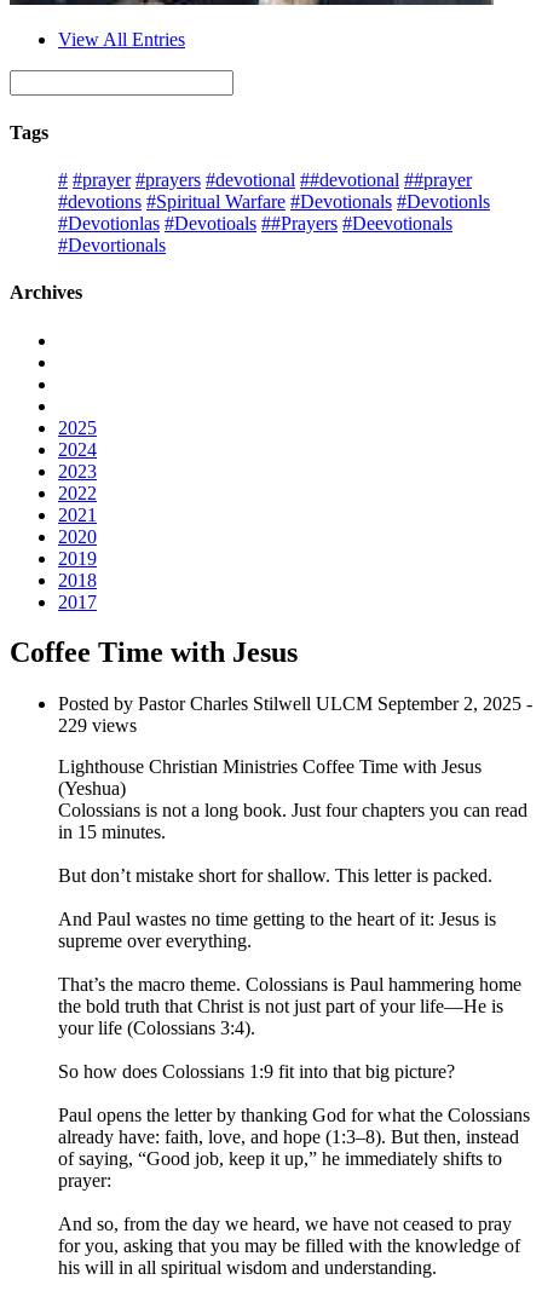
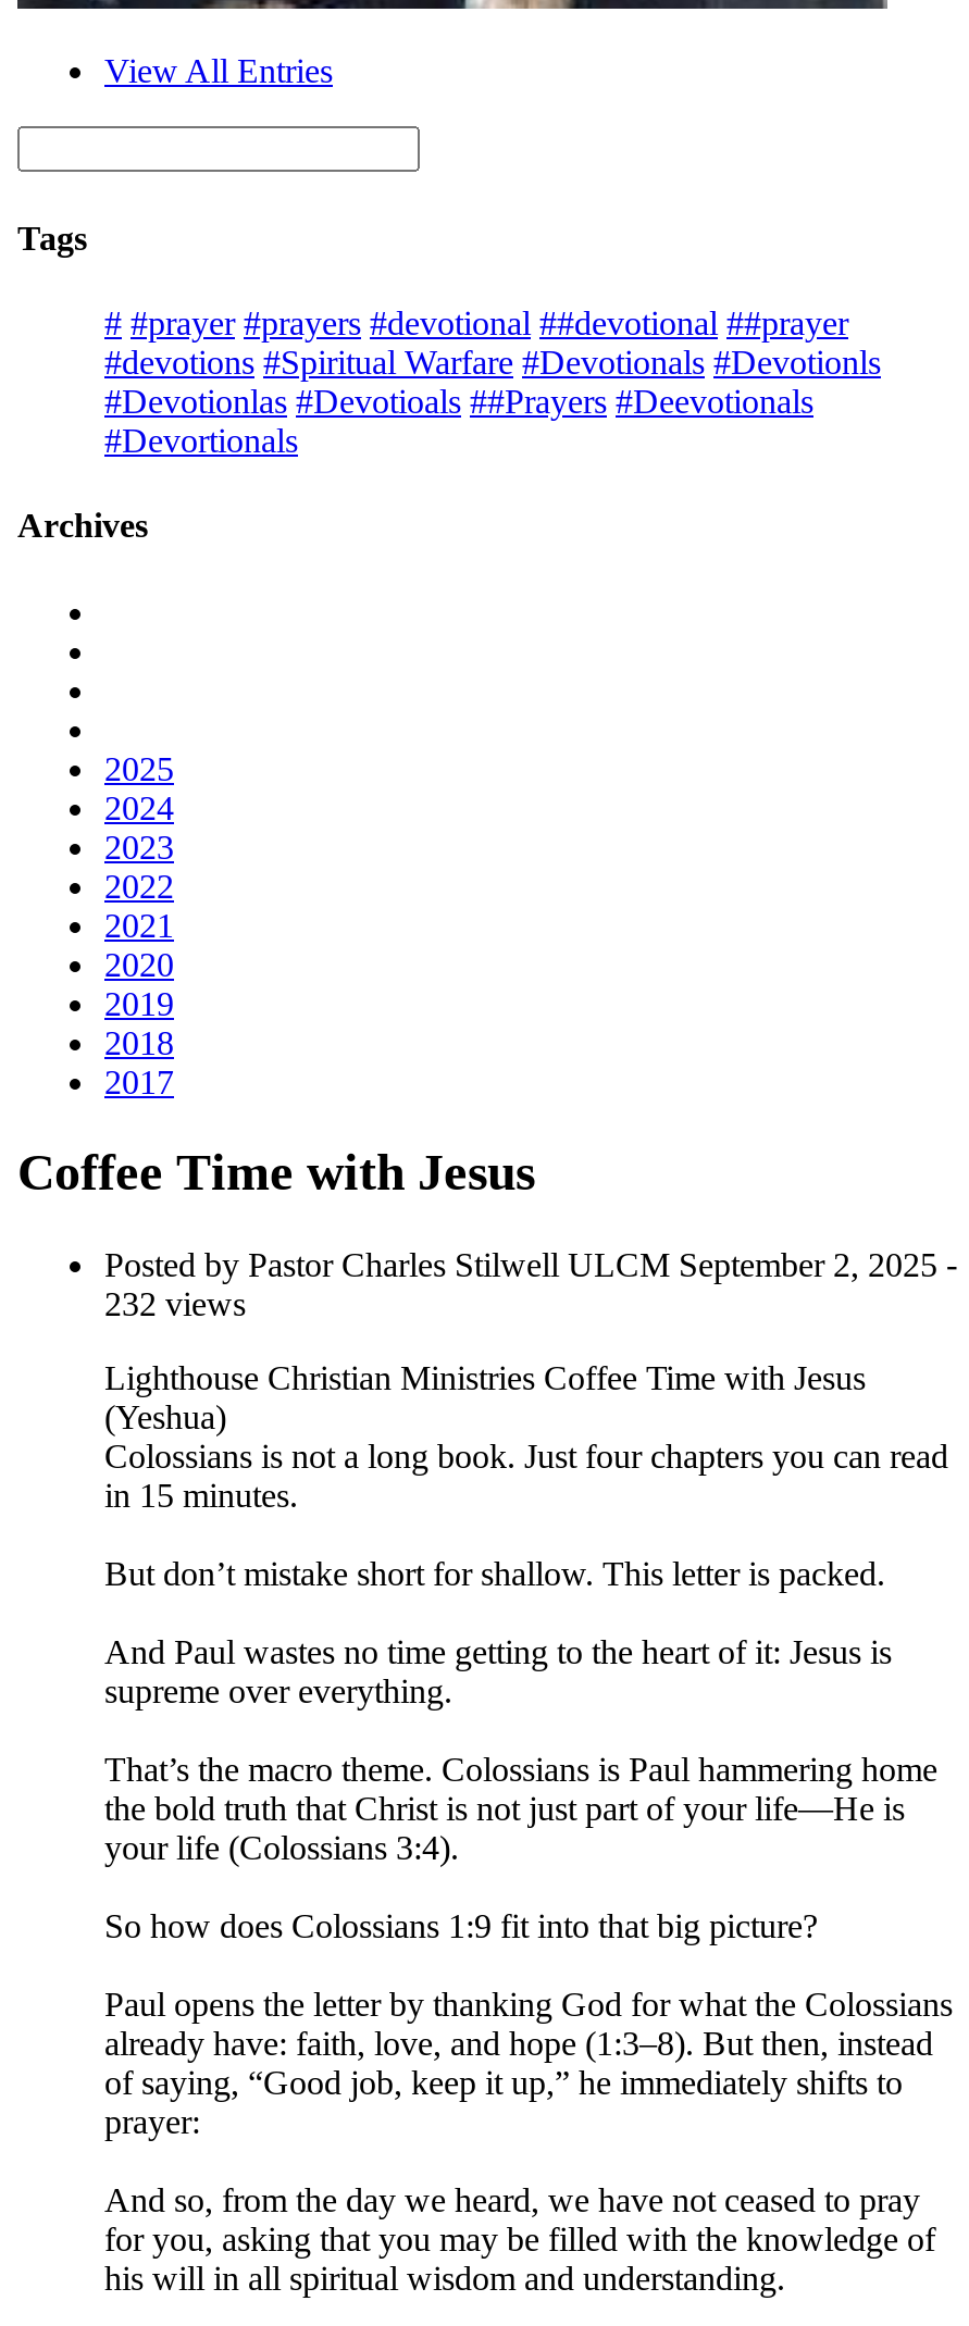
- 229 views
+ 232 views
